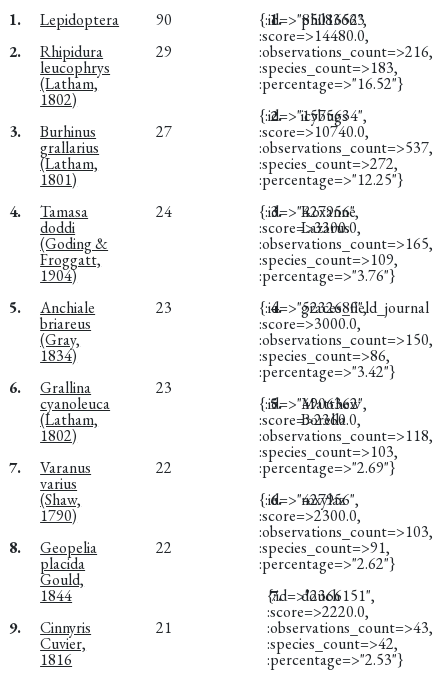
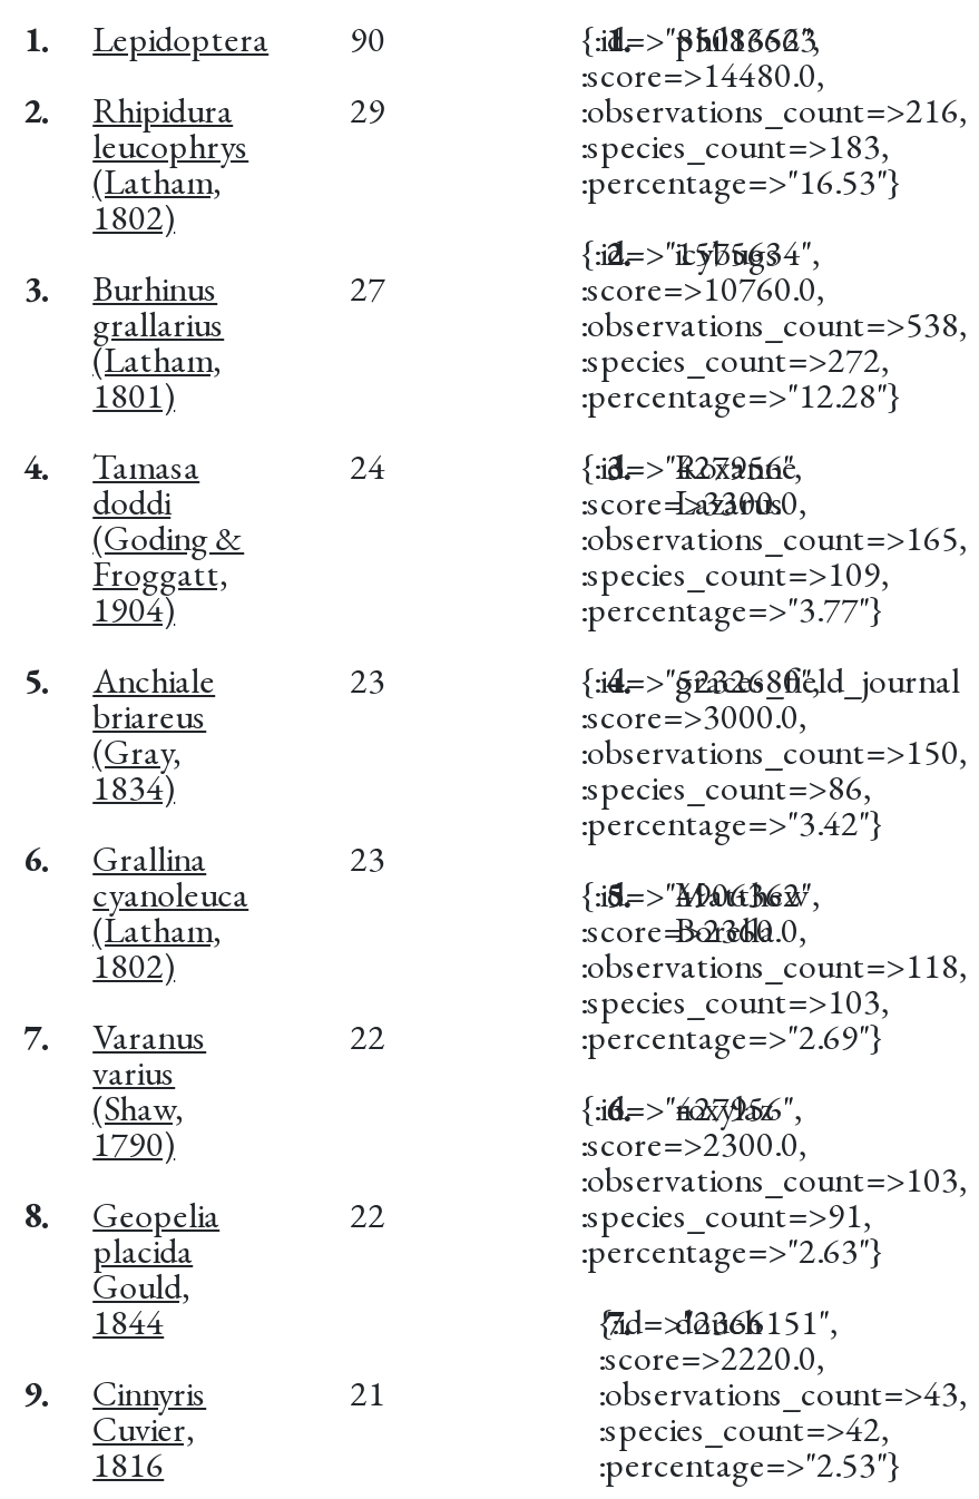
- :percentage=>"16.52"}
+ :percentage=>"16.53"}

- :score=>10740.0,
- :observations_count=>537,
+ :score=>10760.0,
+ :observations_count=>538,

- :percentage=>"12.25"}
+ :percentage=>"12.28"}

- :percentage=>"3.76"}
+ :percentage=>"3.77"}

- :percentage=>"2.62"}
+ :percentage=>"2.63"}
